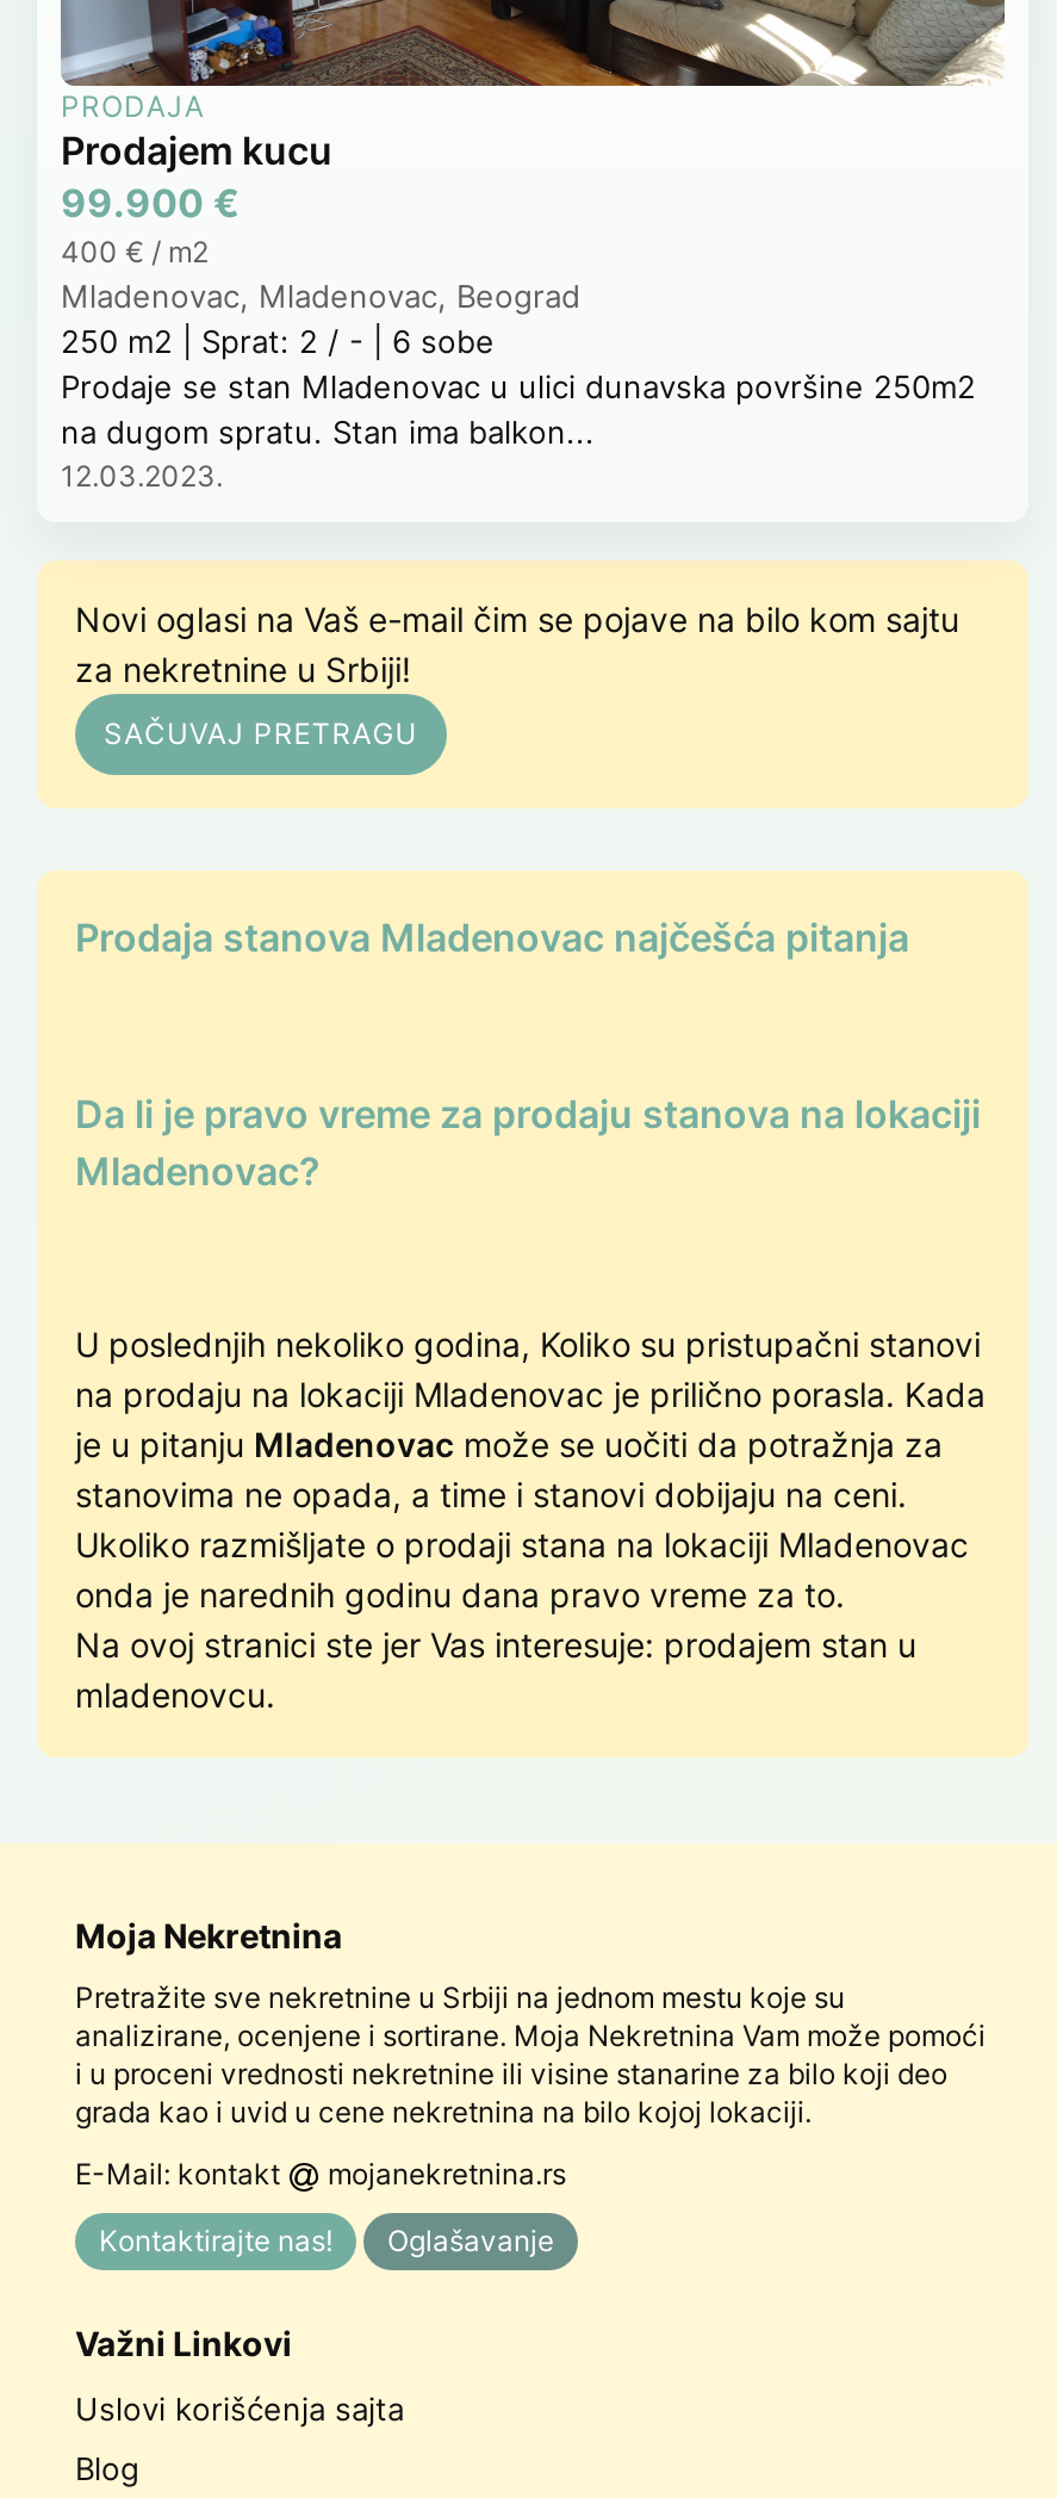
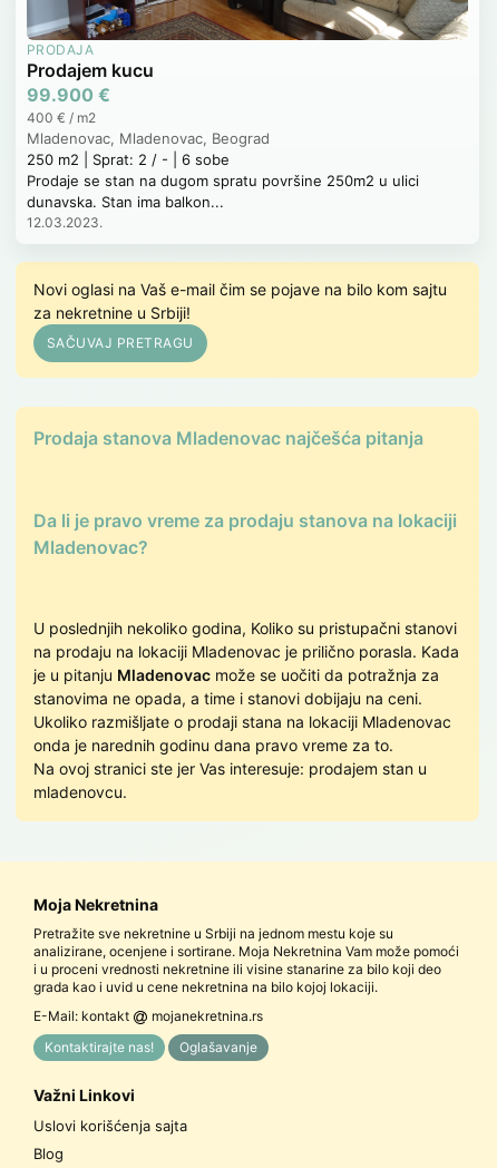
- Prodaje se stan Mladenovac u ulici dunavska površine 250m2
- na dugom spratu. Stan ima balkon...
+ Prodaje se stan na dugom spratu površine 250m2 u ulici
+ dunavska. Stan ima balkon...
